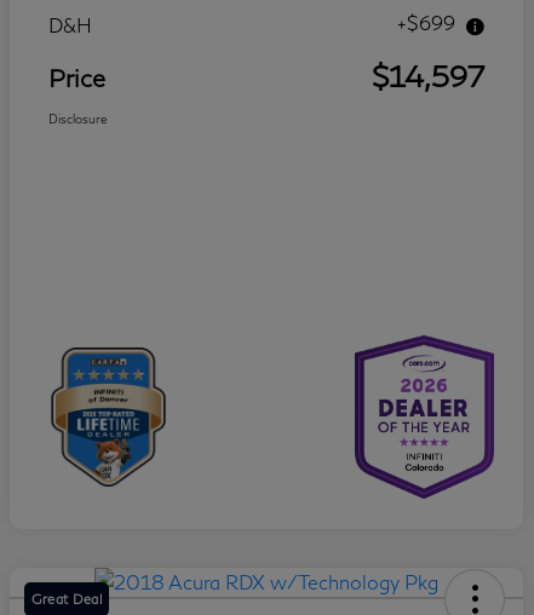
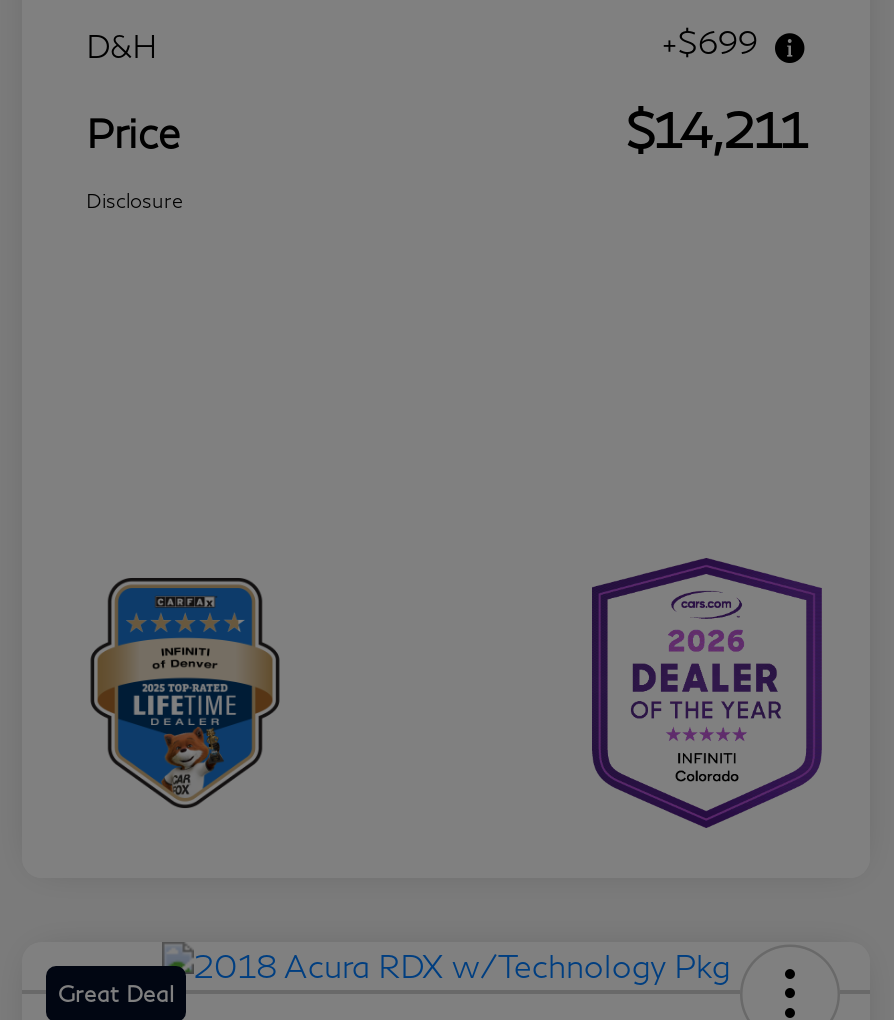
- $14,597
+ $14,211
